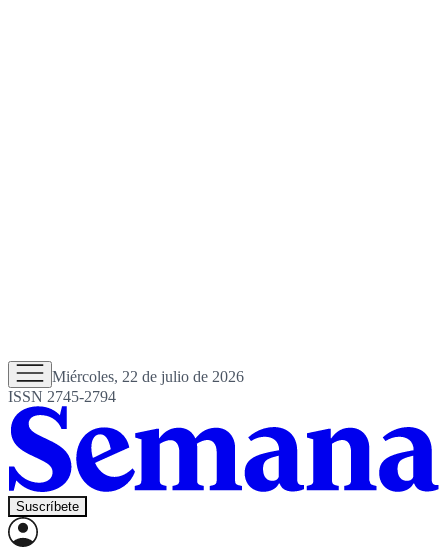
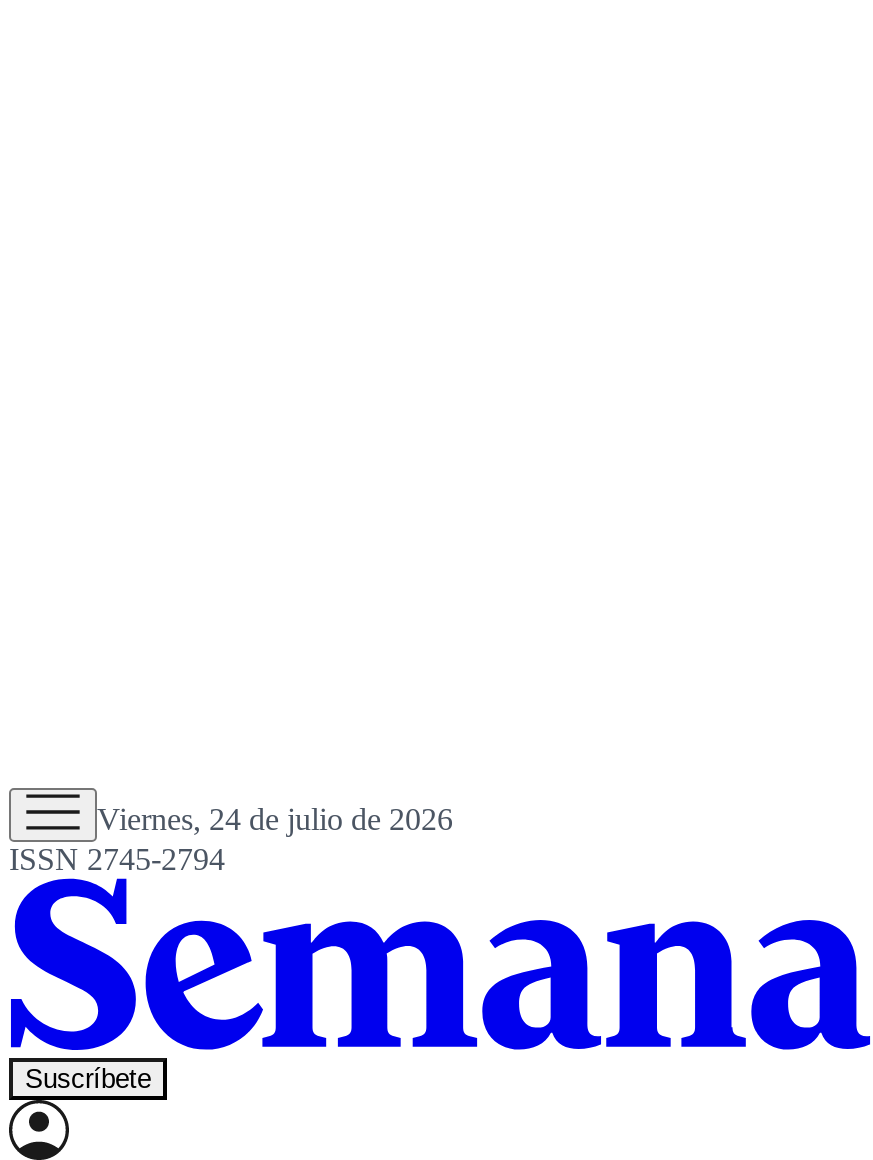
- Miércoles, 22 de julio de 2026
+ Viernes, 24 de julio de 2026
